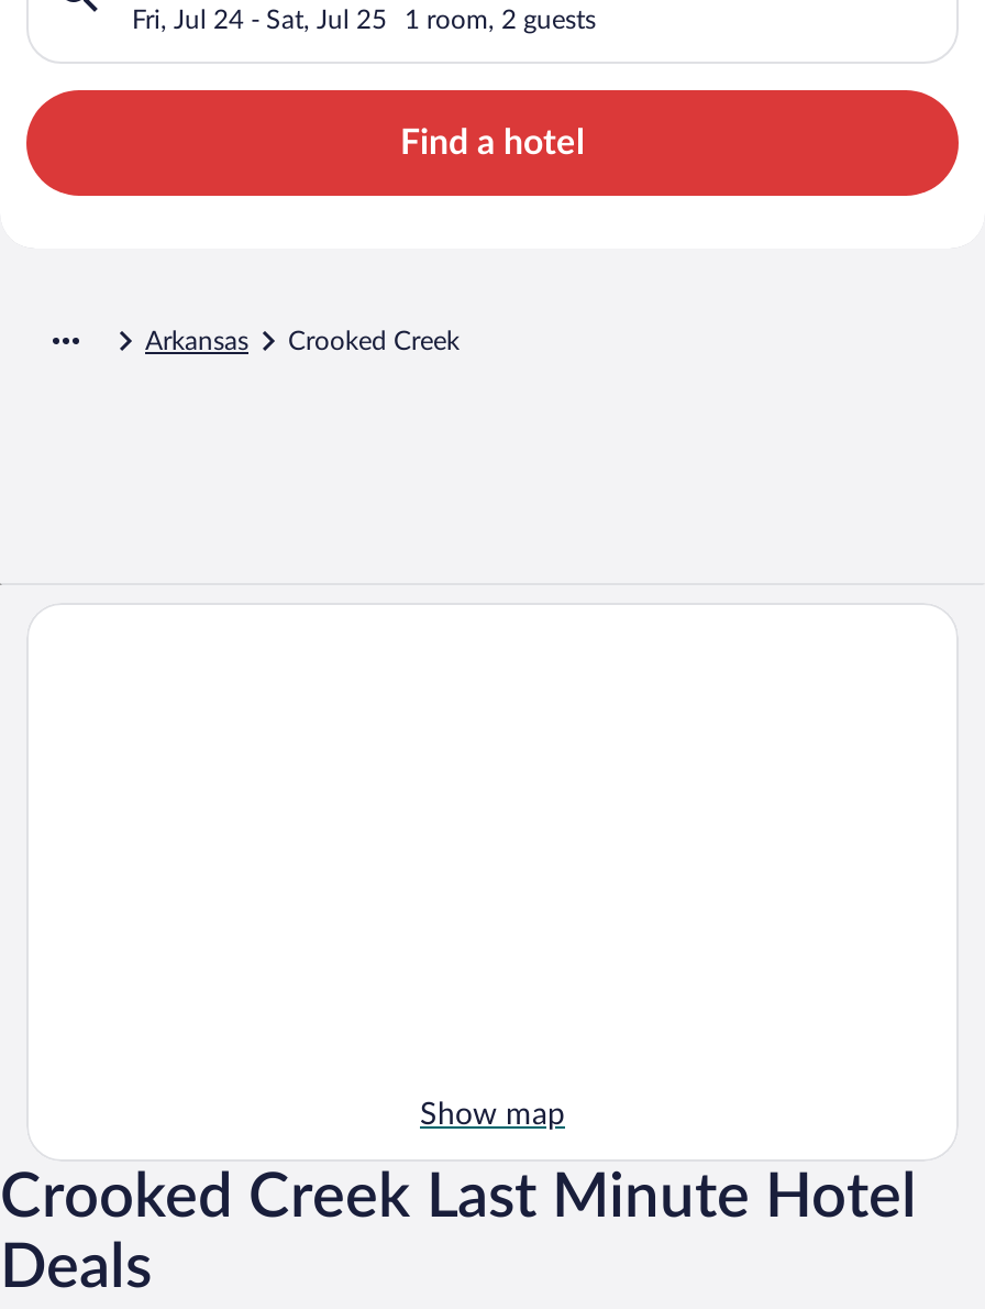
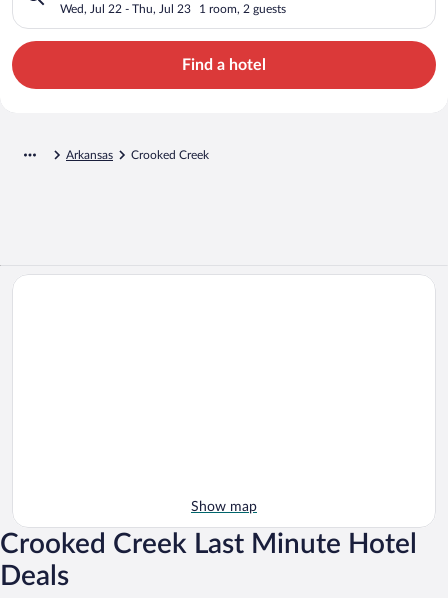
- Fri, Jul 24 - Sat, Jul 25
+ Wed, Jul 22 - Thu, Jul 23
